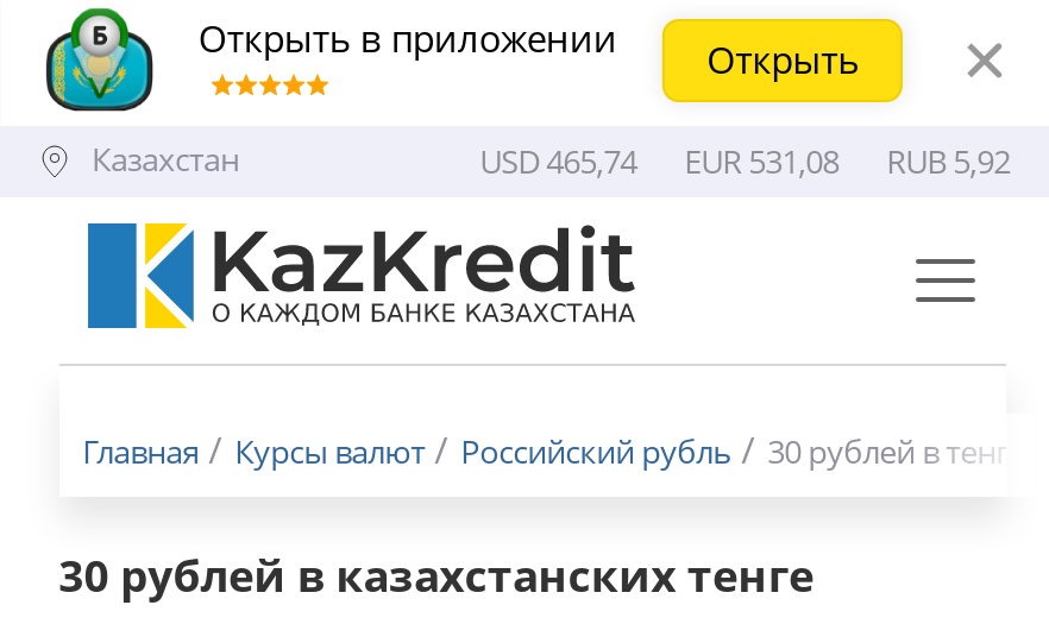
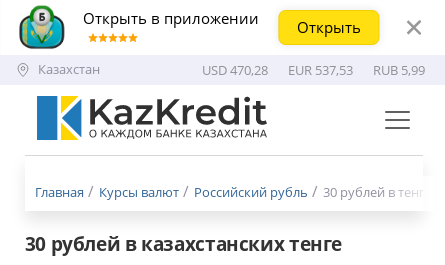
- USD 465,74
+ USD 470,28

- EUR 531,08
+ EUR 537,53

- RUB 5,92
+ RUB 5,99
